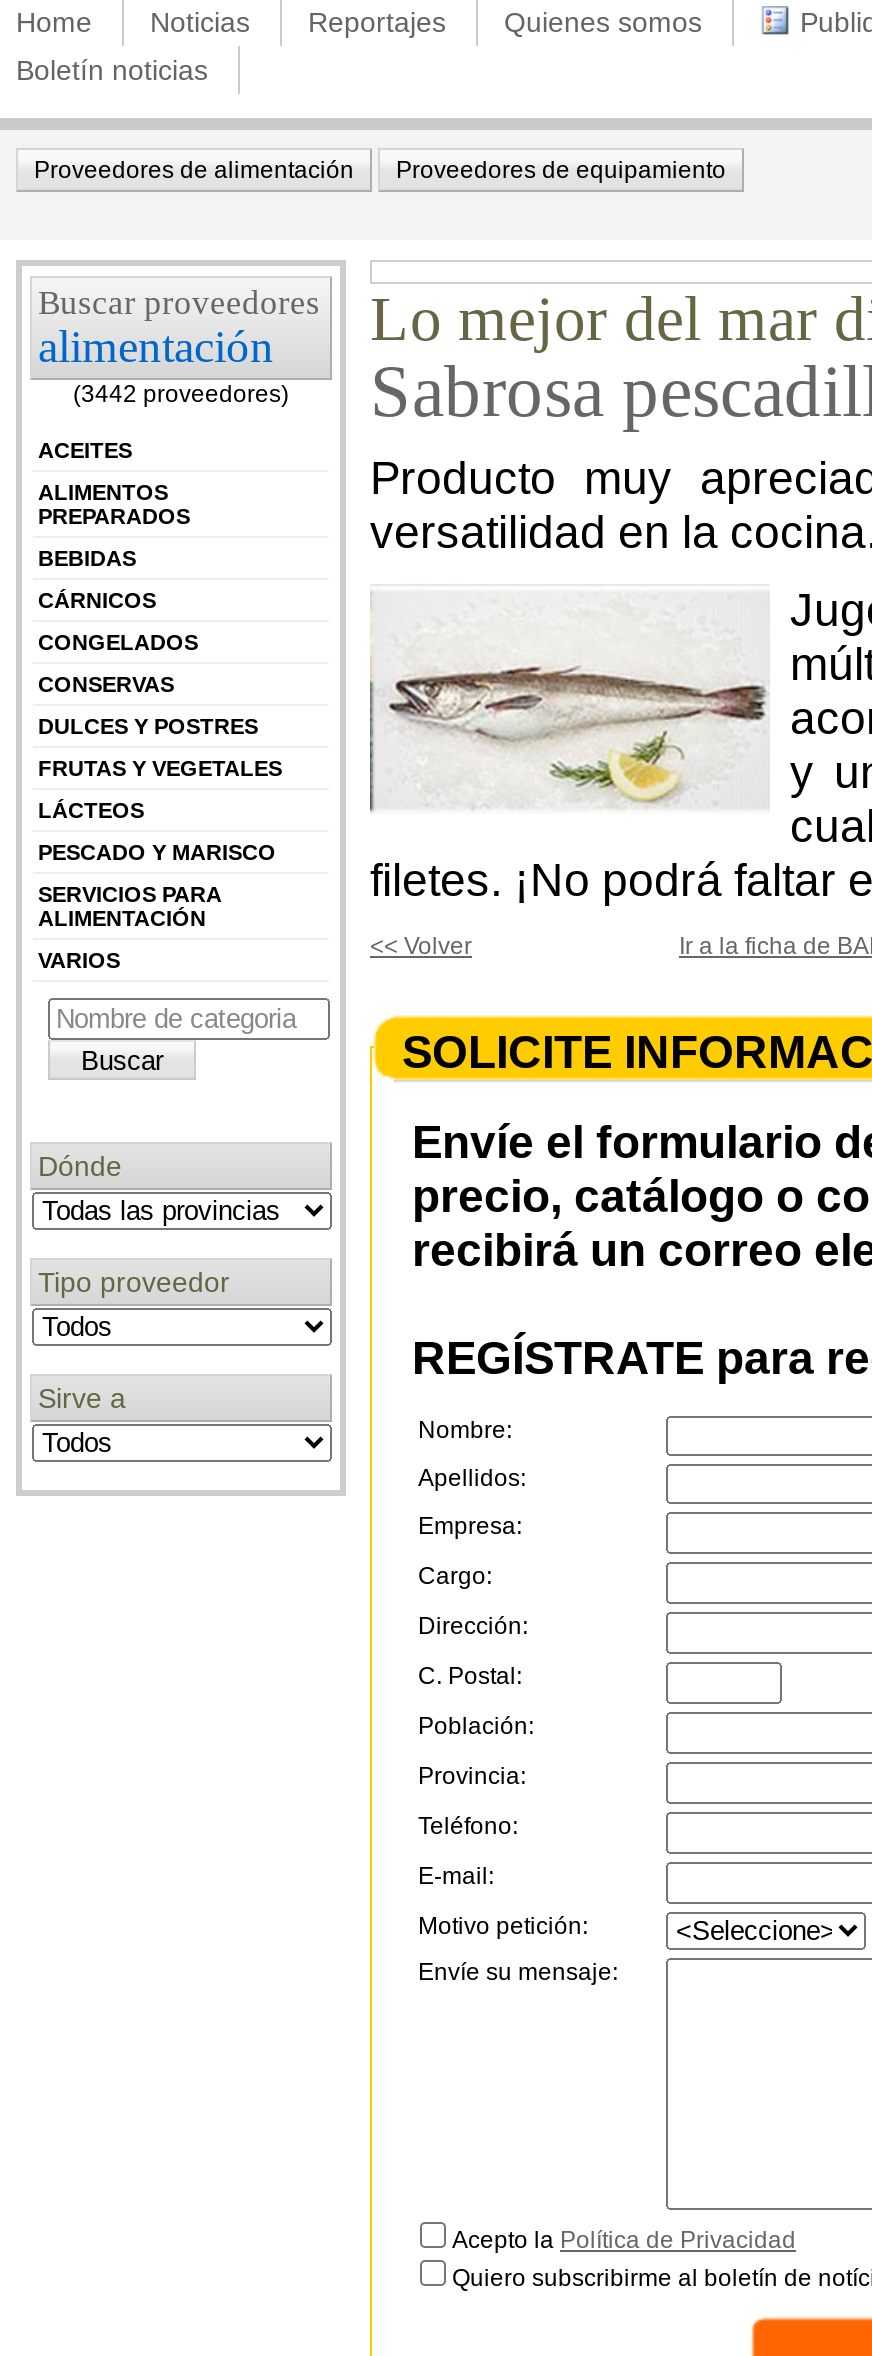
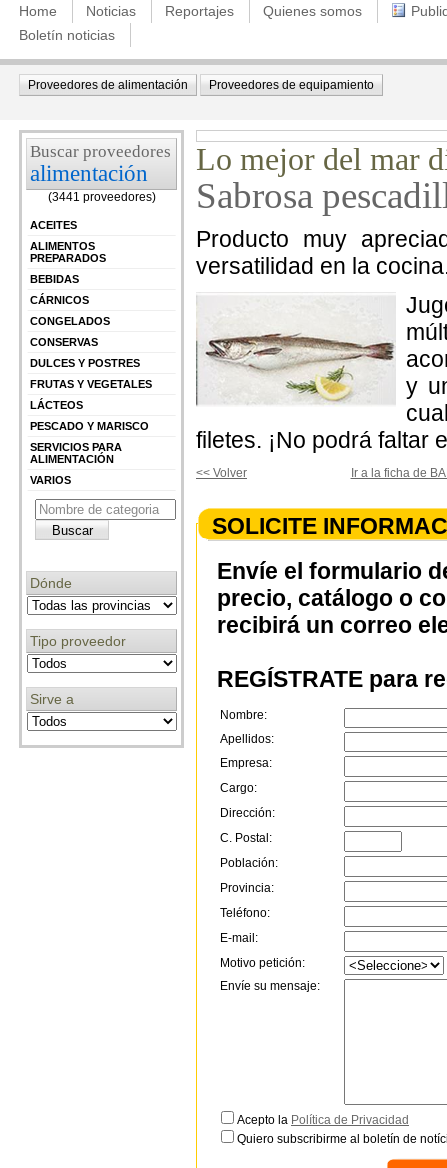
- (3442 proveedores)
+ (3441 proveedores)
